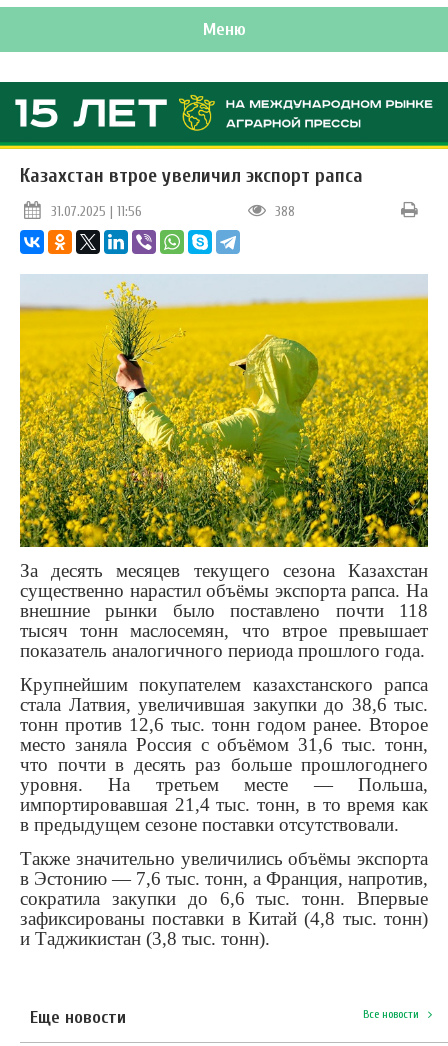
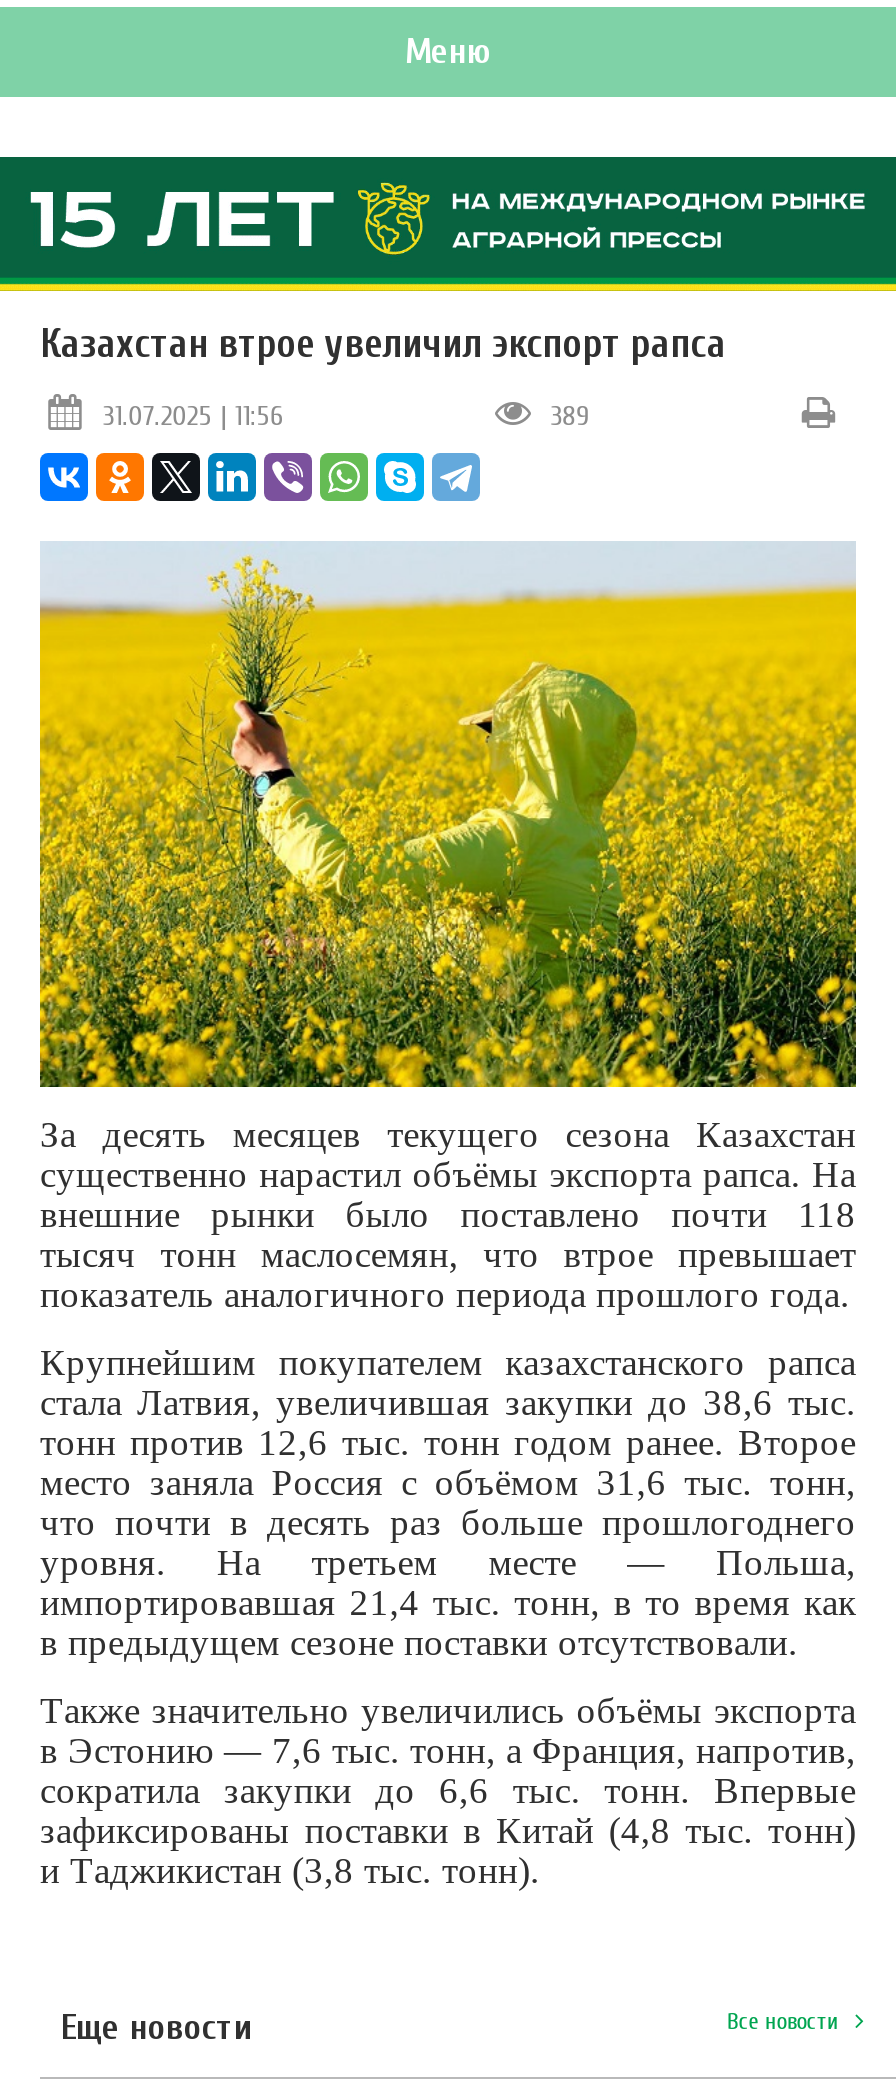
- 388
+ 389
